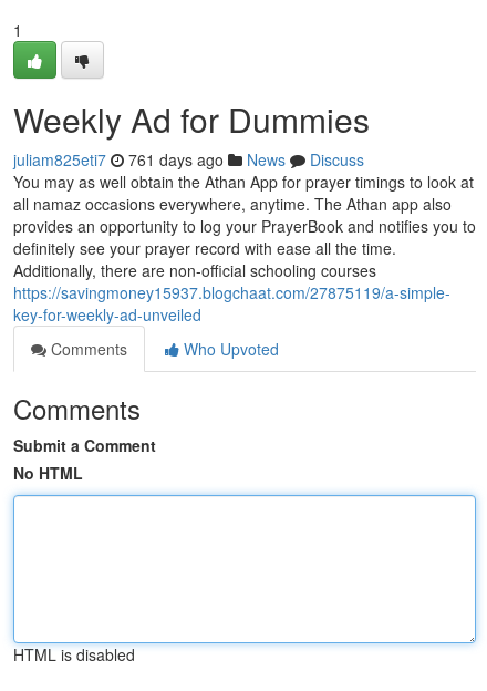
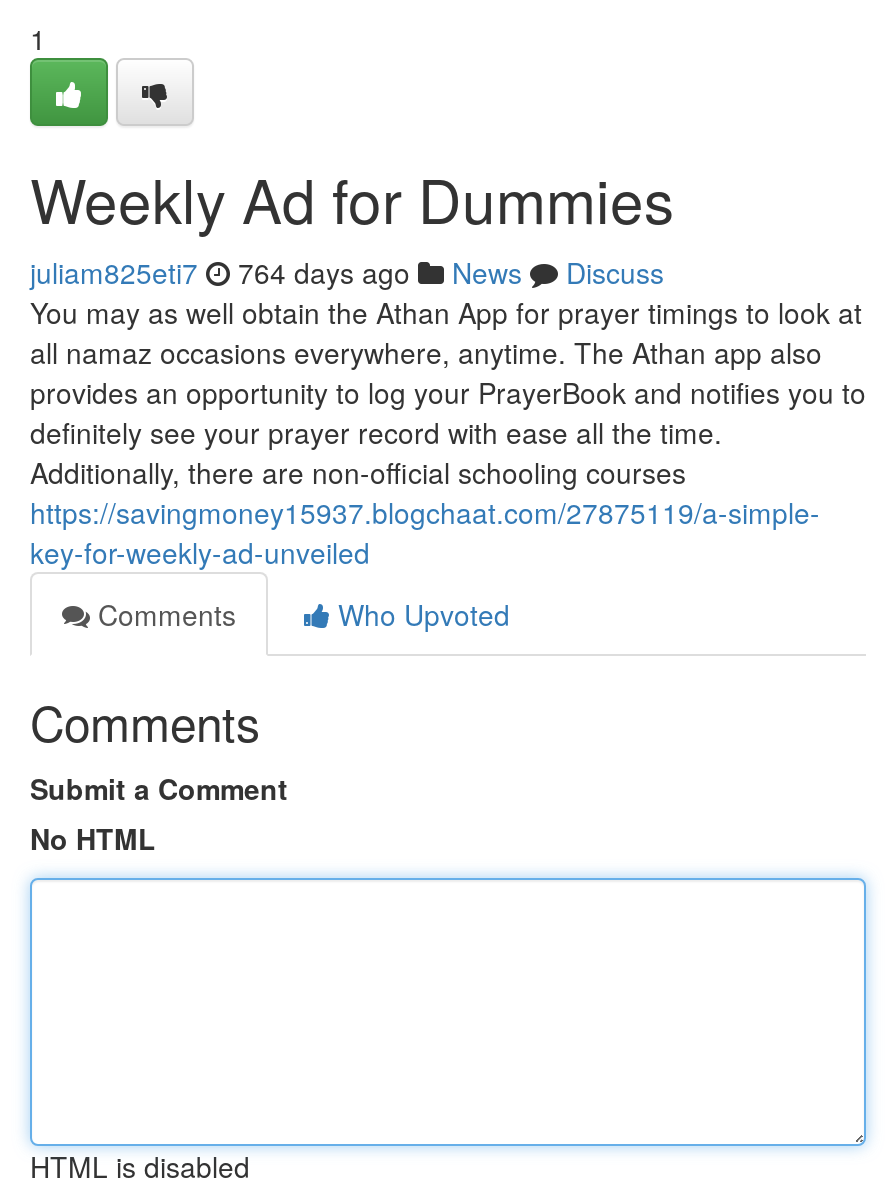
- juliam825eti7 761 days ago News Discuss
+ juliam825eti7 764 days ago News Discuss
